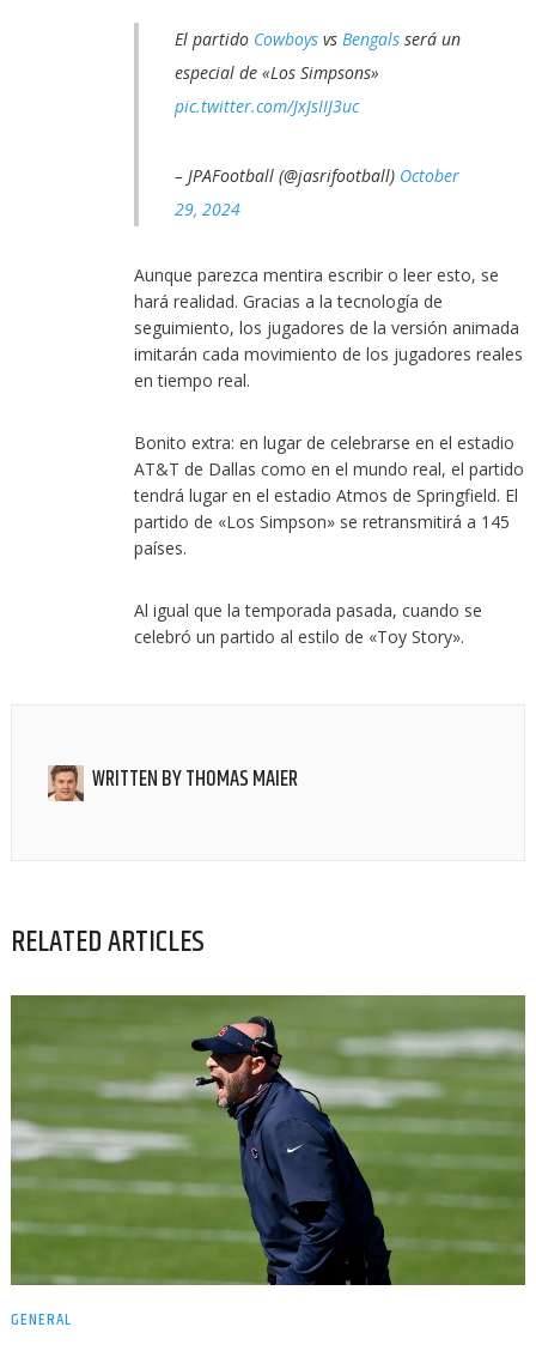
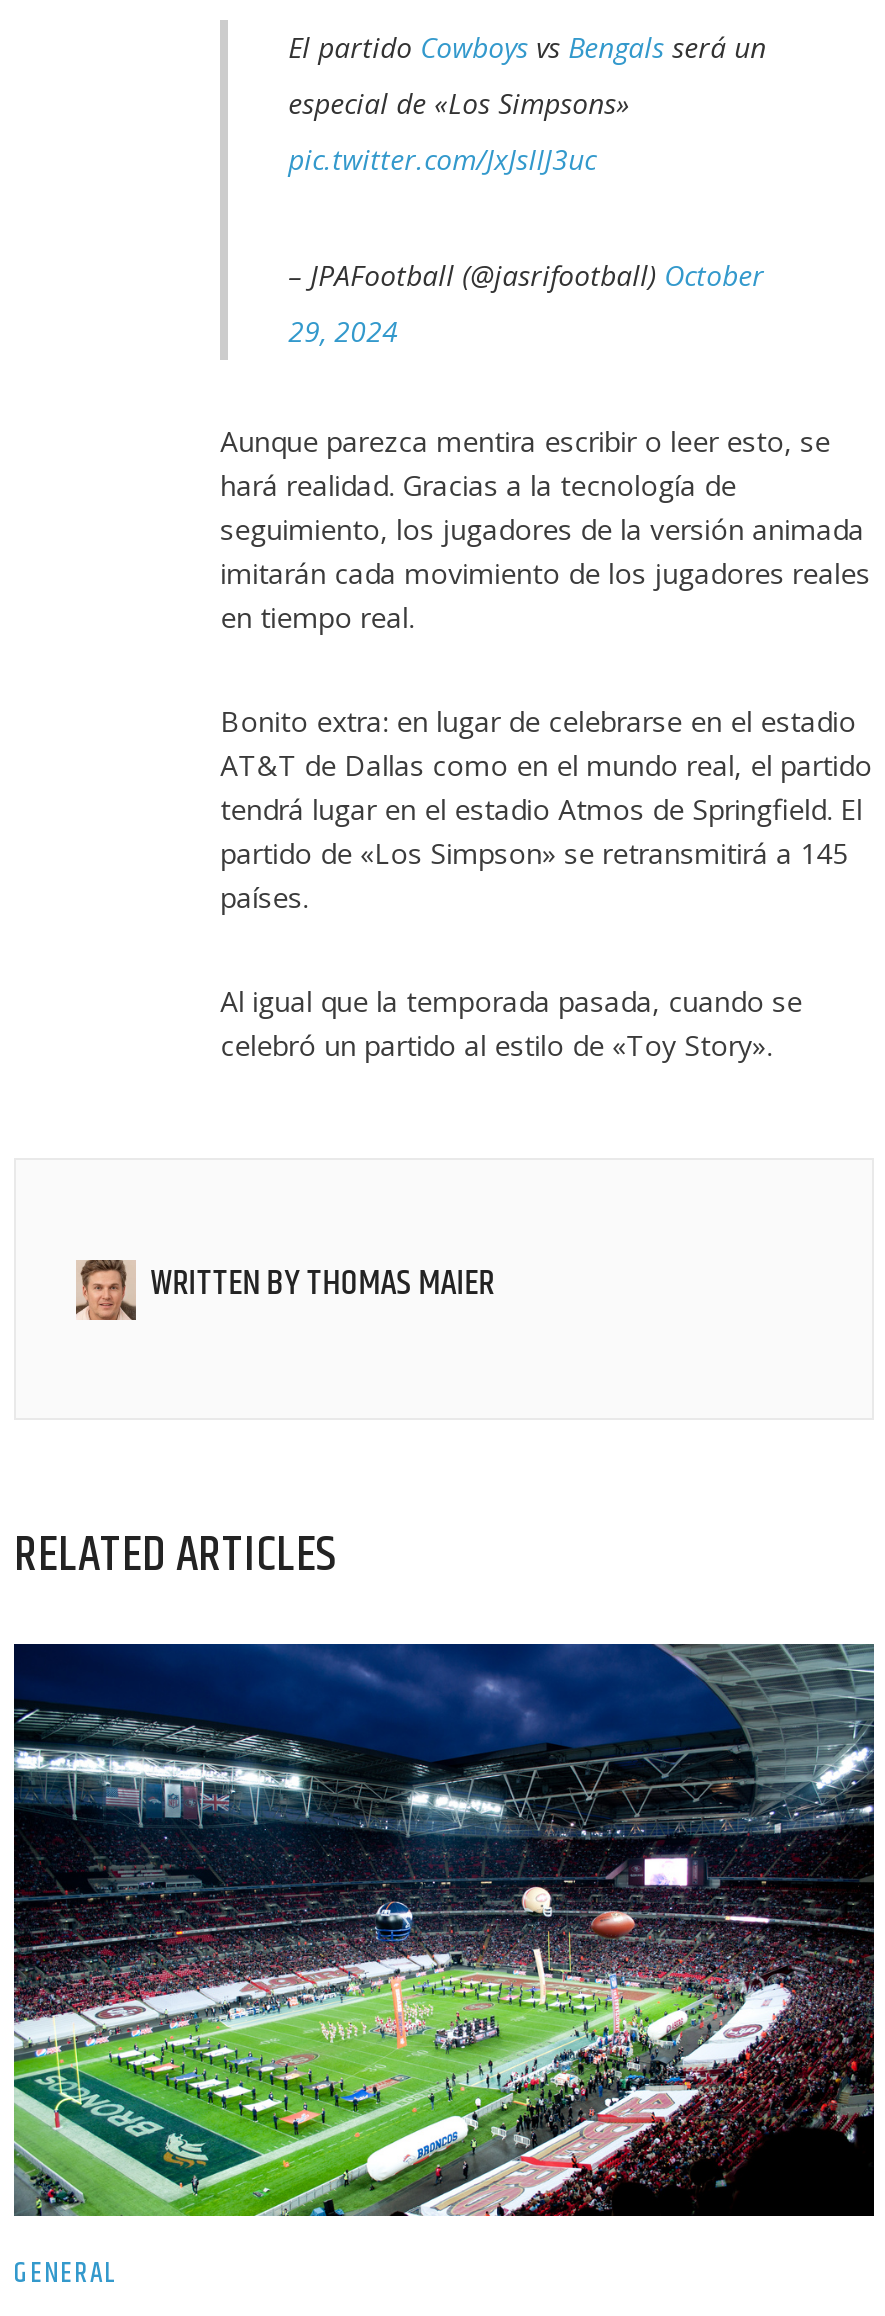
- [image]
+ [image]
